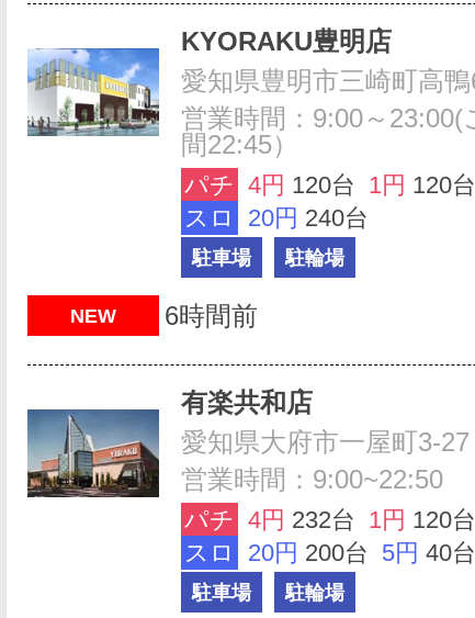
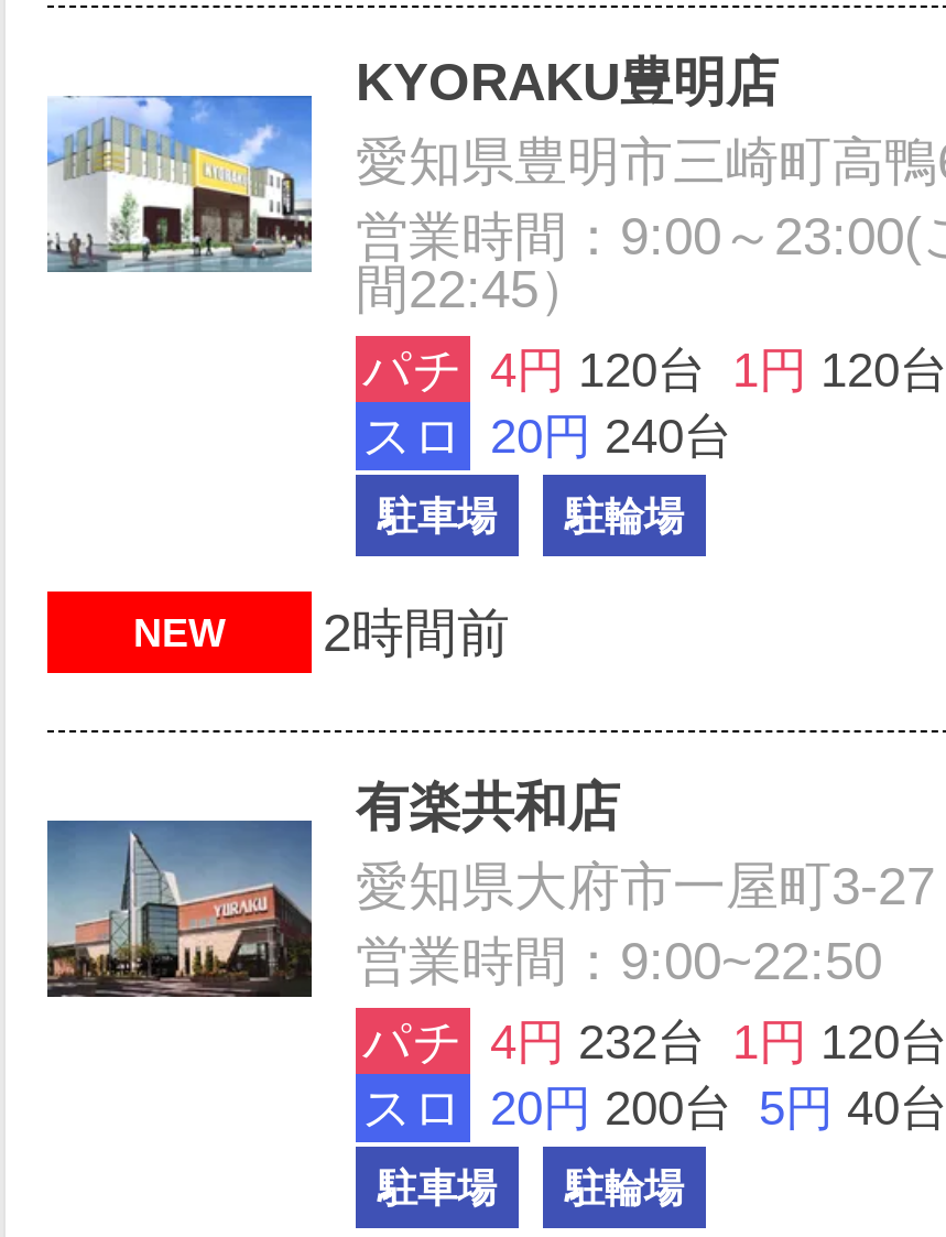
- 6時間前
+ 2時間前
